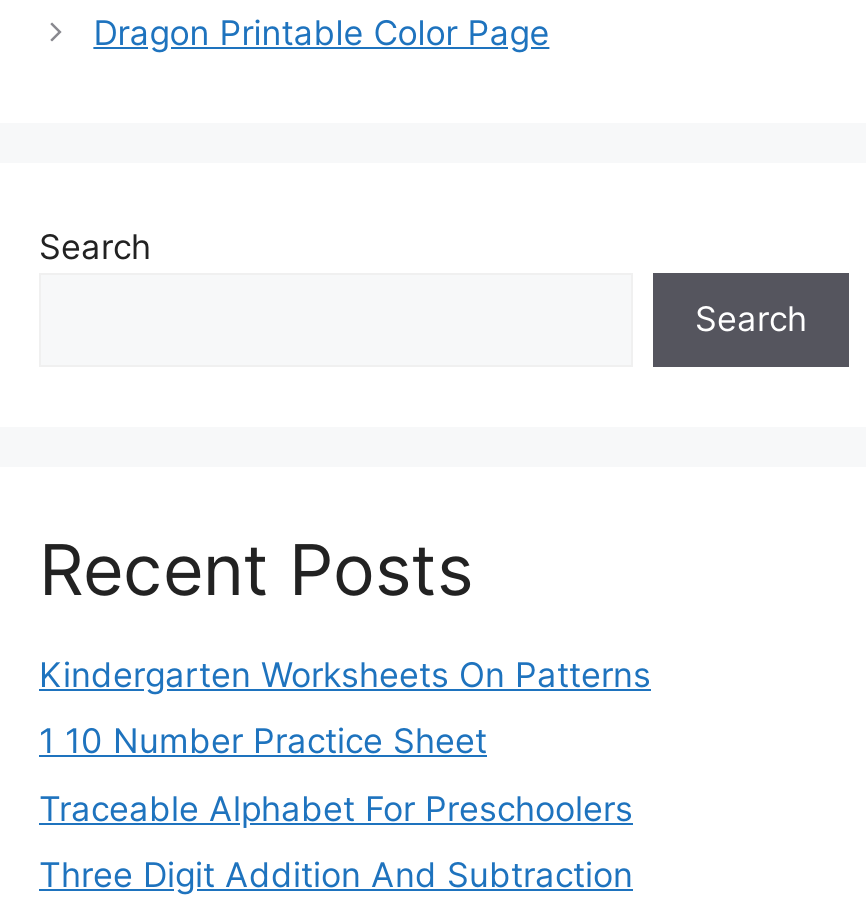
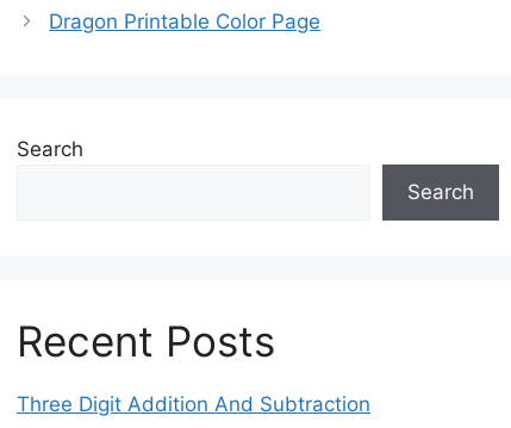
- Kindergarten Worksheets On Patterns
- 1 10 Number Practice Sheet
- Traceable Alphabet For Preschoolers
